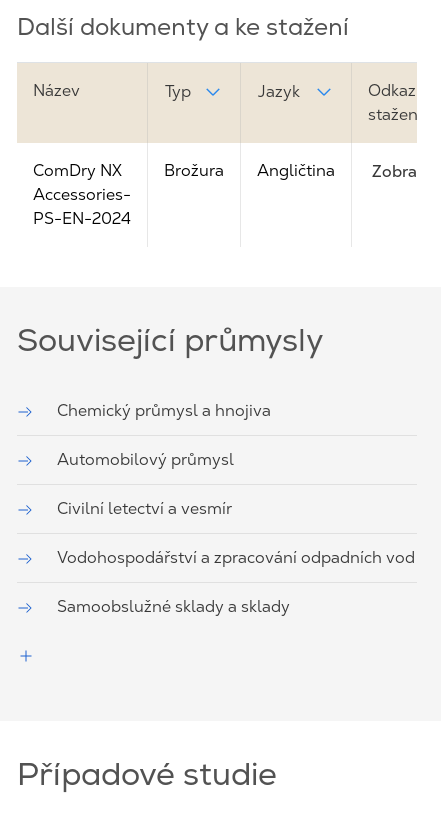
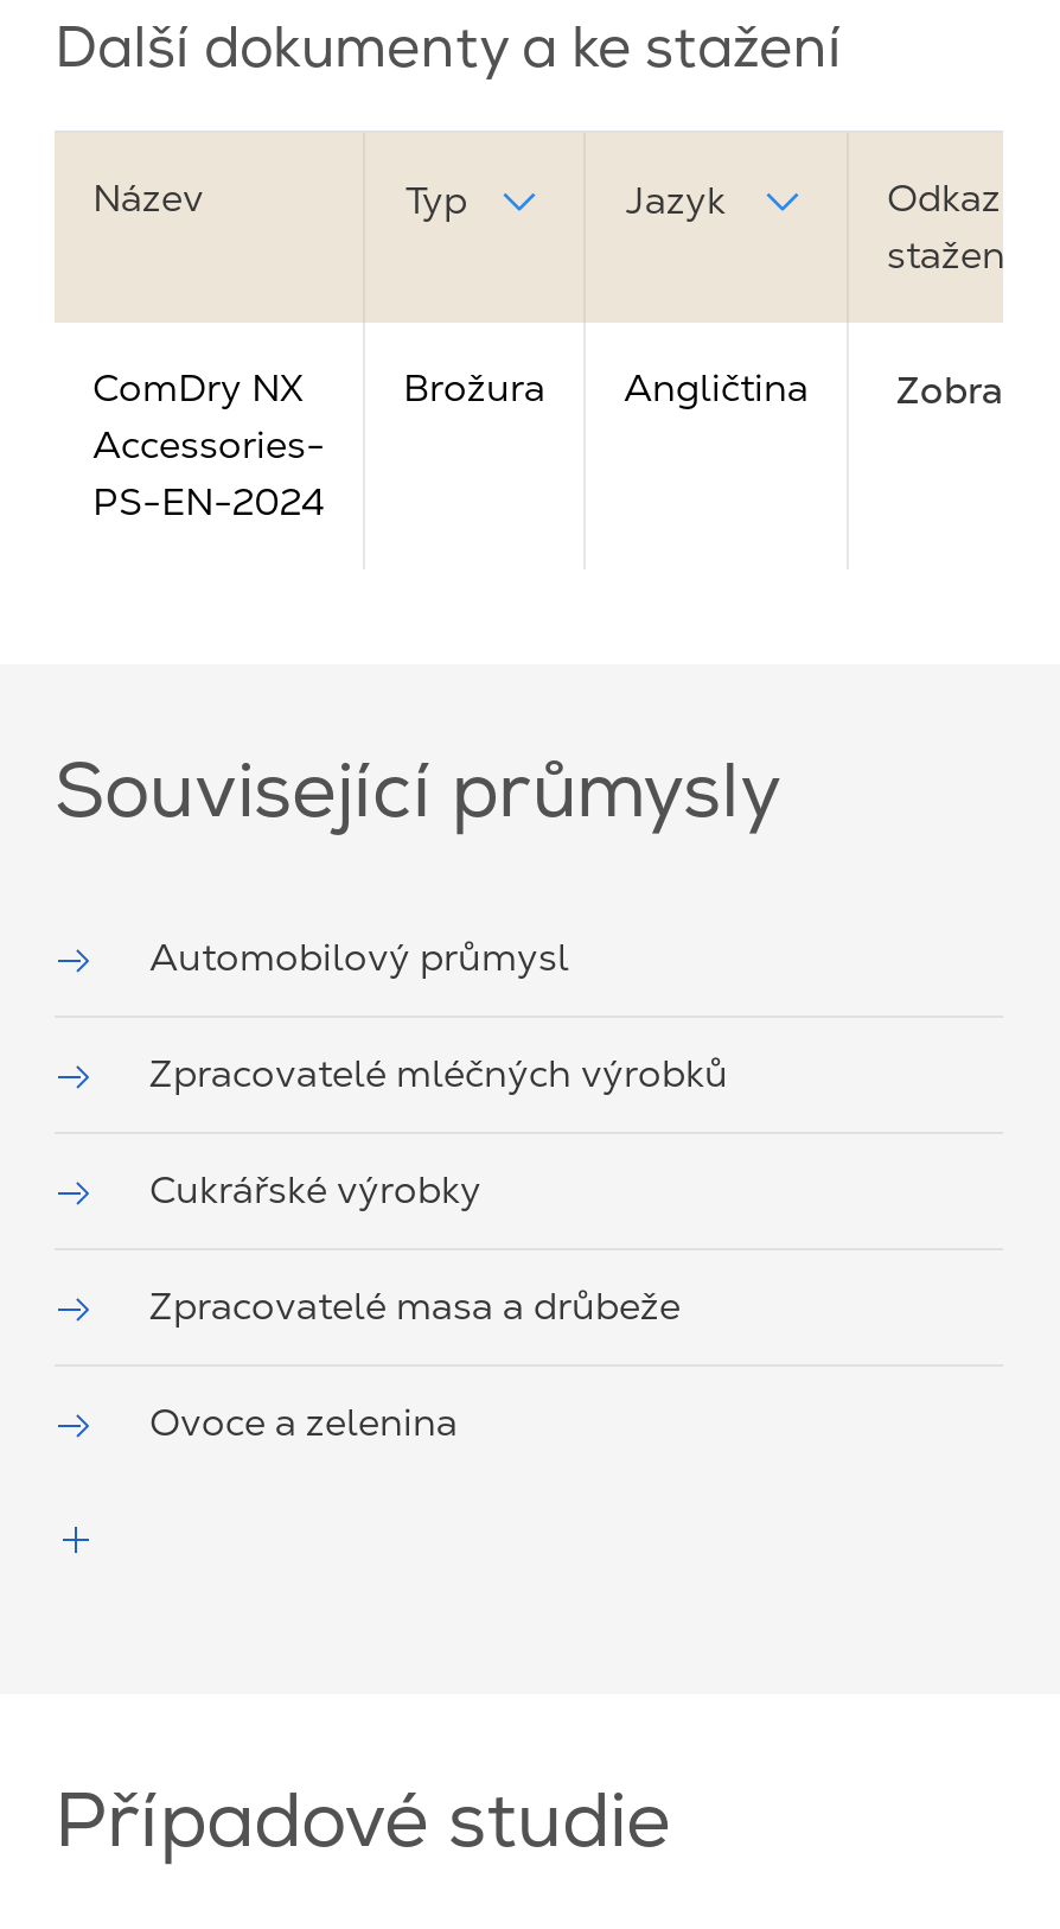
- Chemický průmysl a hnojiva

moved up: Automobilový průmysl

- Civilní letectví a vesmír
- Vodohospodářství a zpracování odpadních vod
- Samoobslužné sklady a sklady
+ Zpracovatelé mléčných výrobků
+ Cukrářské výrobky
+ Zpracovatelé masa a drůbeže
+ Ovoce a zelenina
